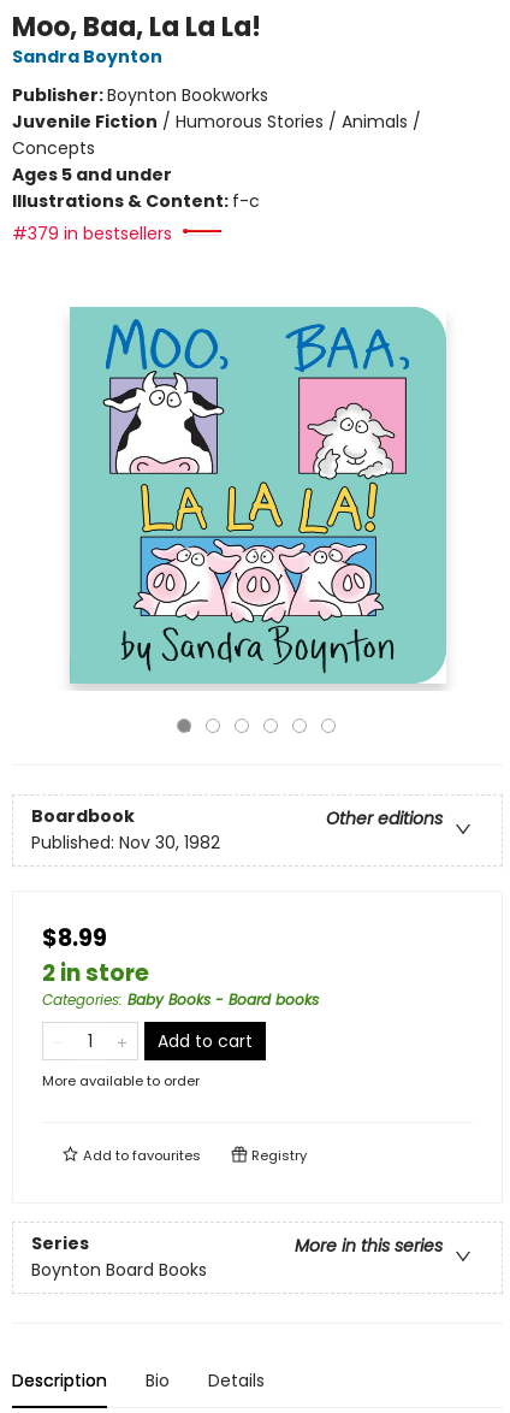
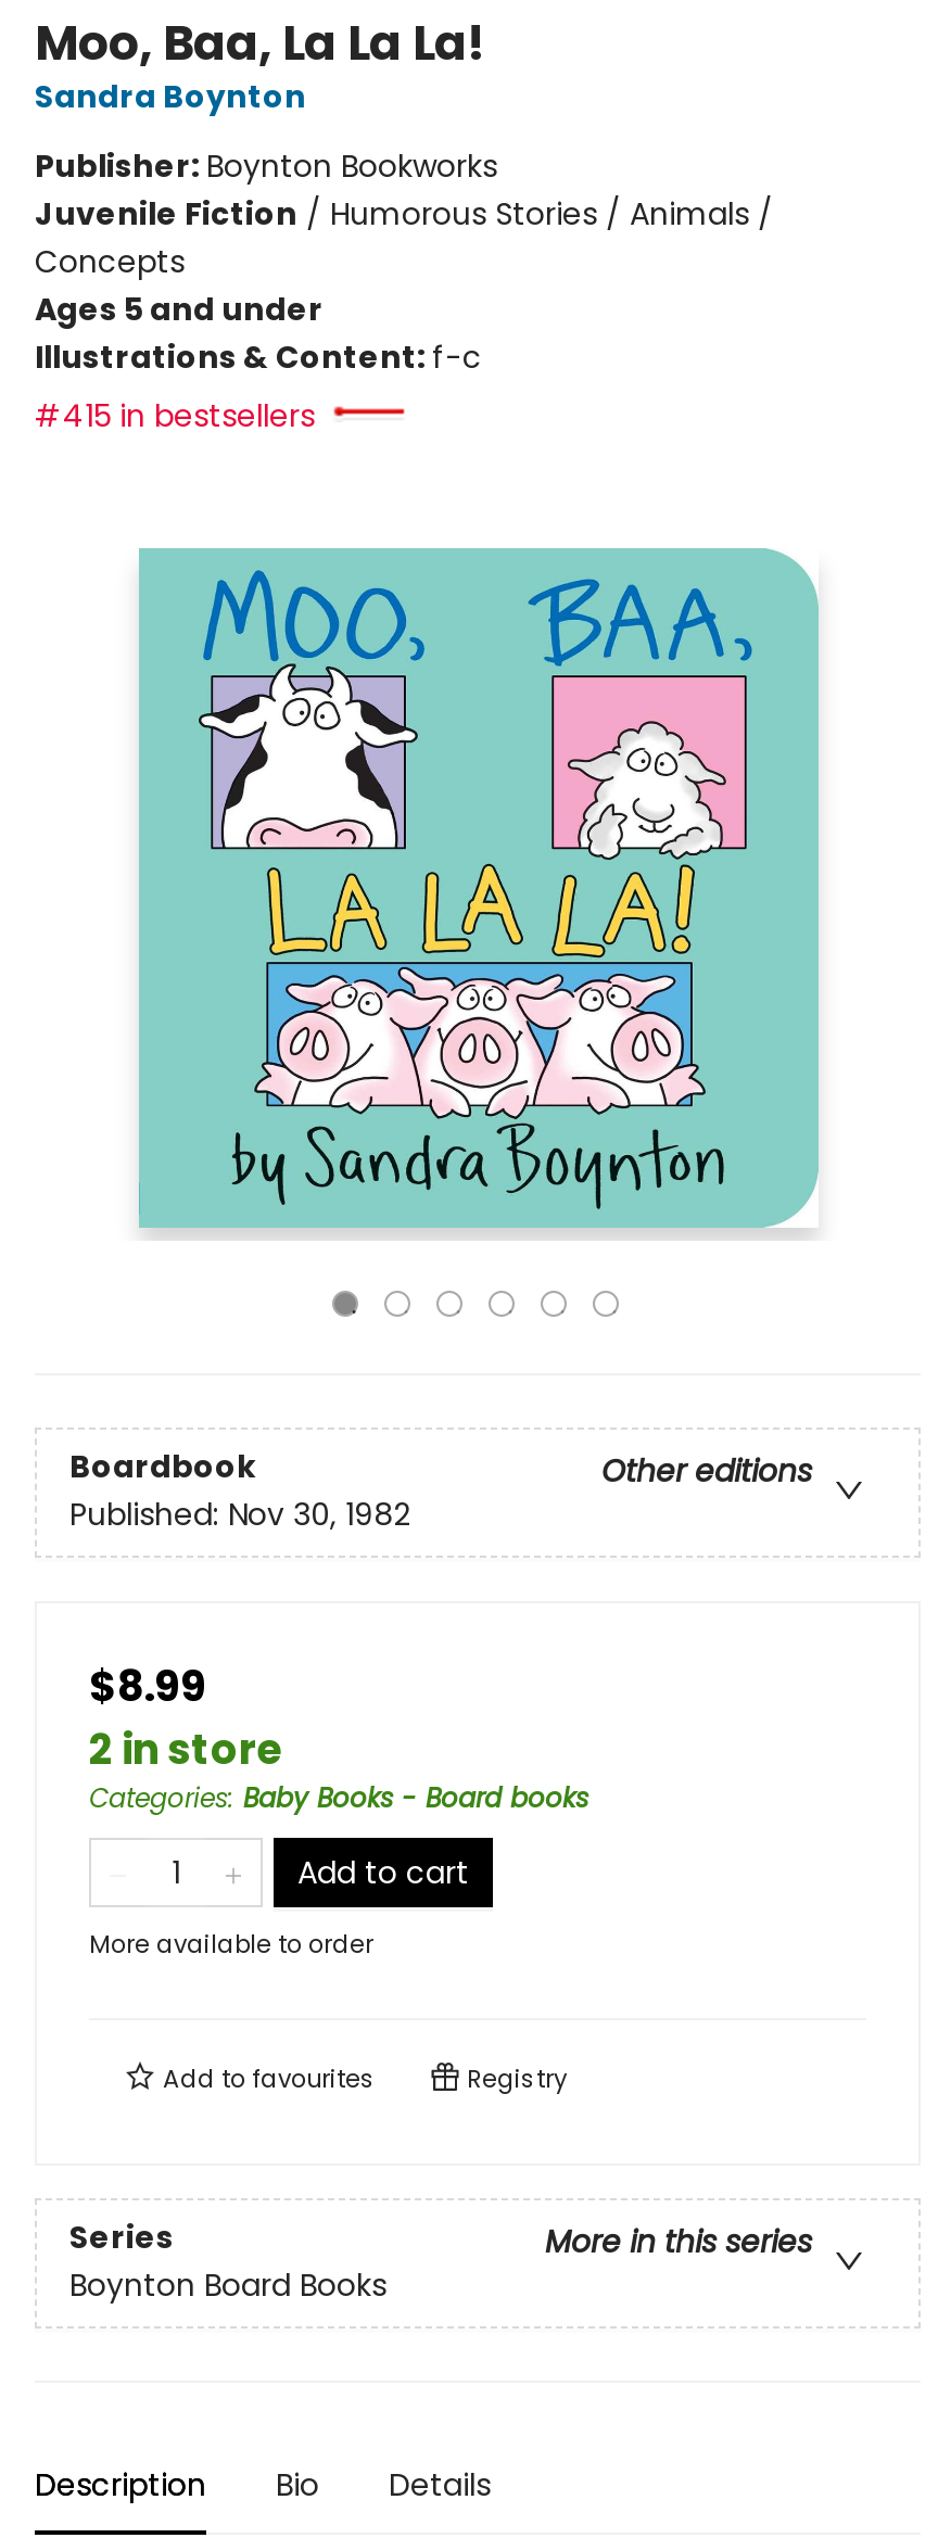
- #379 in bestsellers
+ #415 in bestsellers
